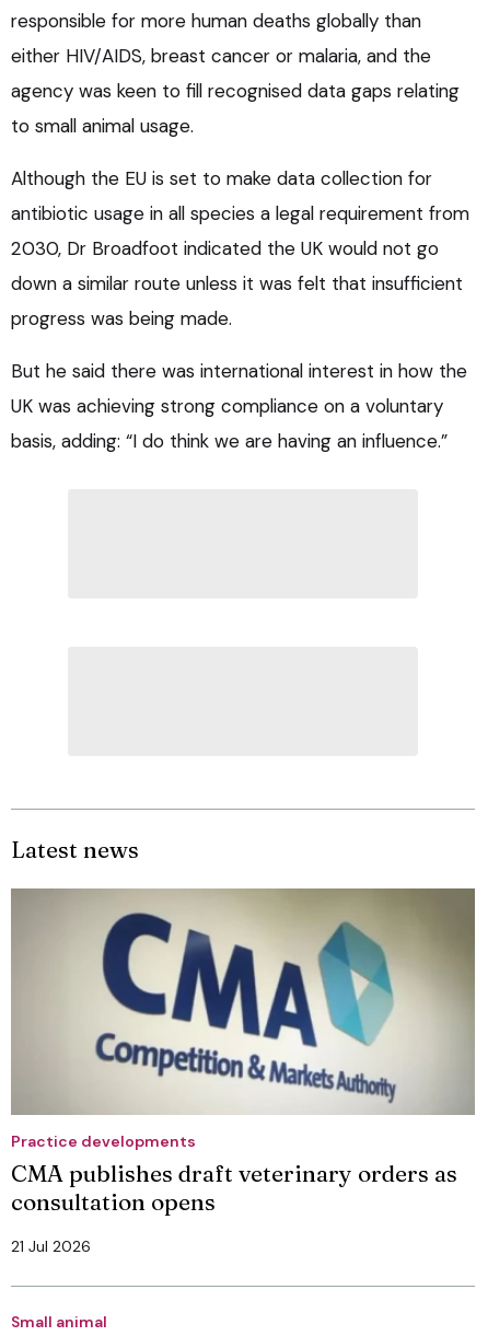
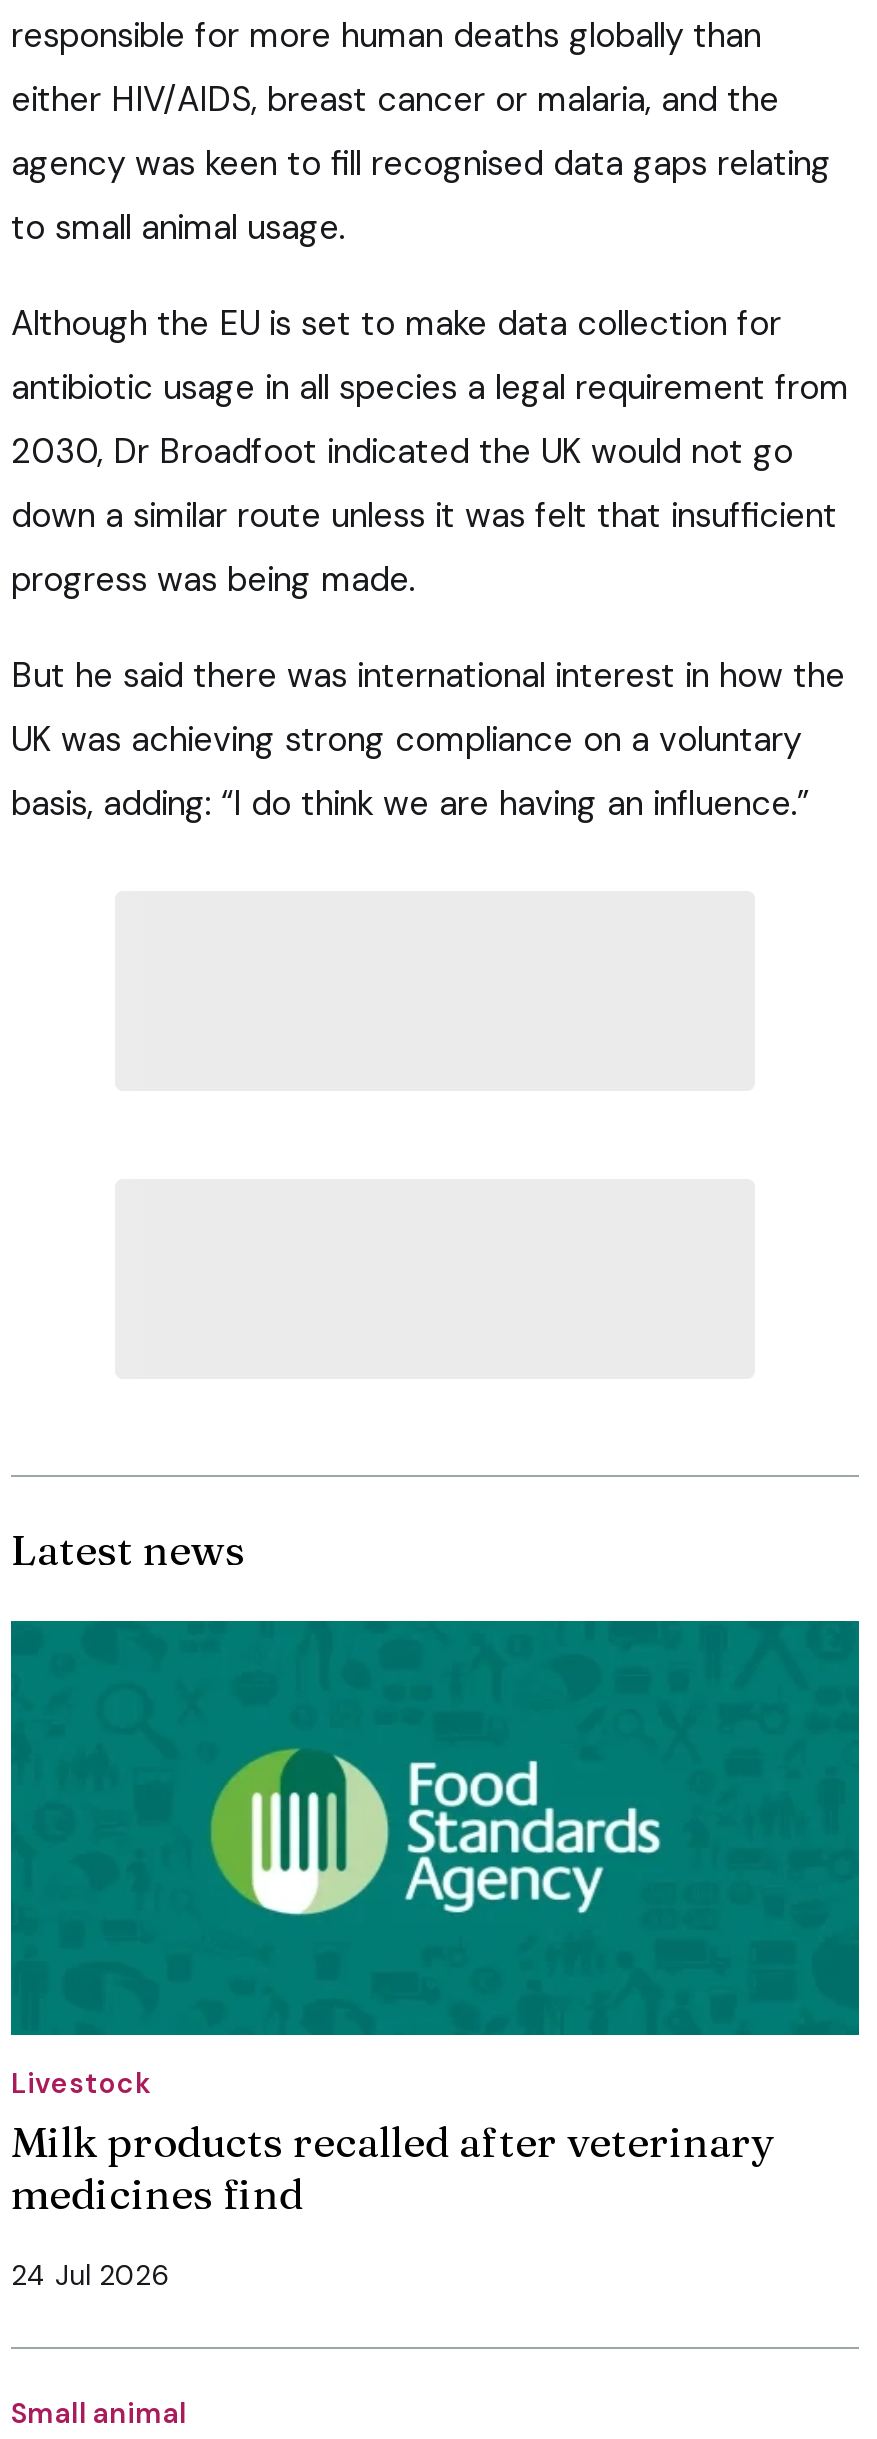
- [image]
- Practice developments
- CMA publishes draft veterinary orders as
- consultation opens
+ [image]
+ Livestock
+ Milk products recalled after veterinary
+ medicines find

- 21 Jul 2026
+ 24 Jul 2026
